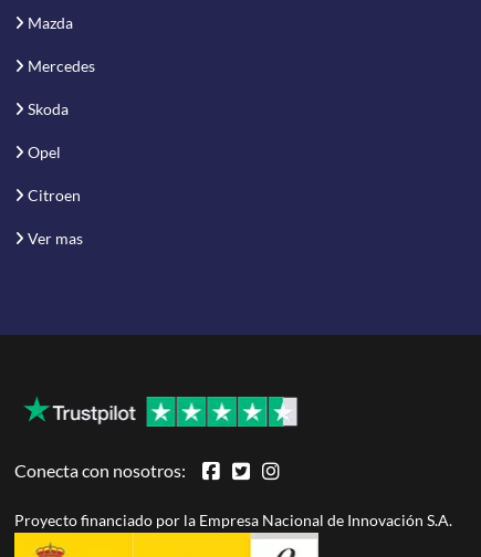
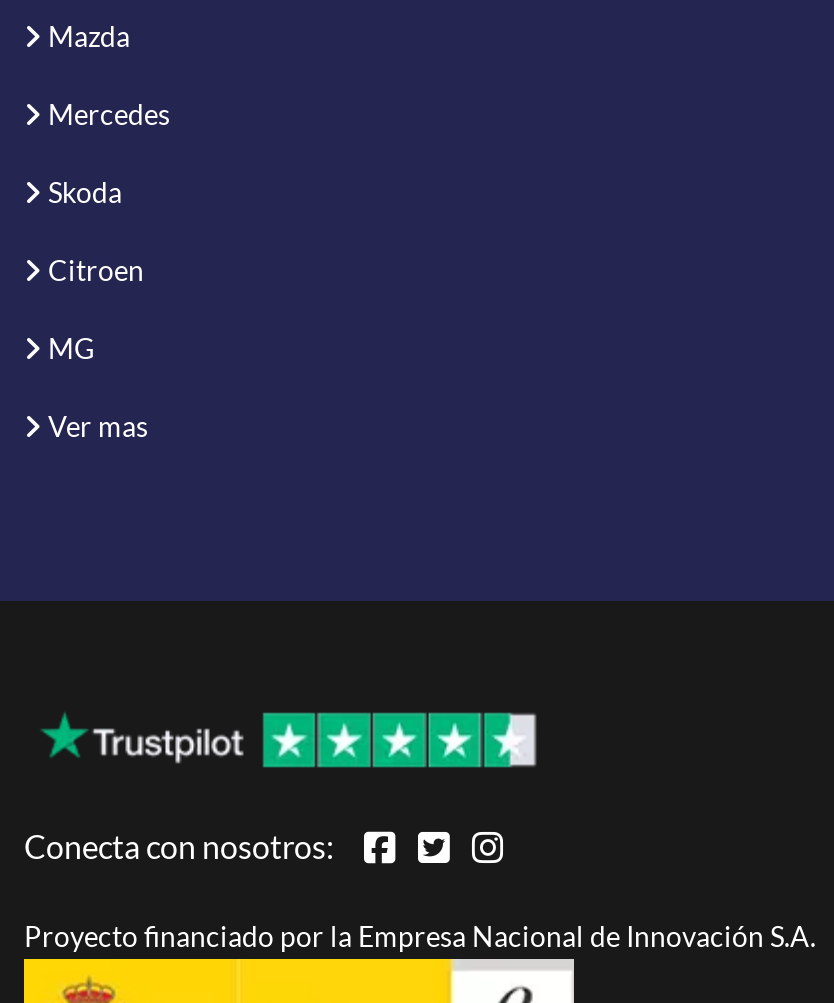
- Opel

moved up: Citroen

+ MG
